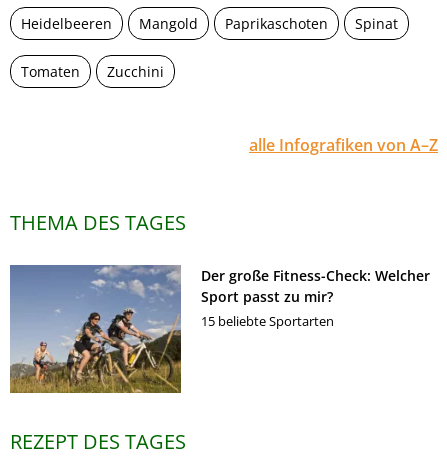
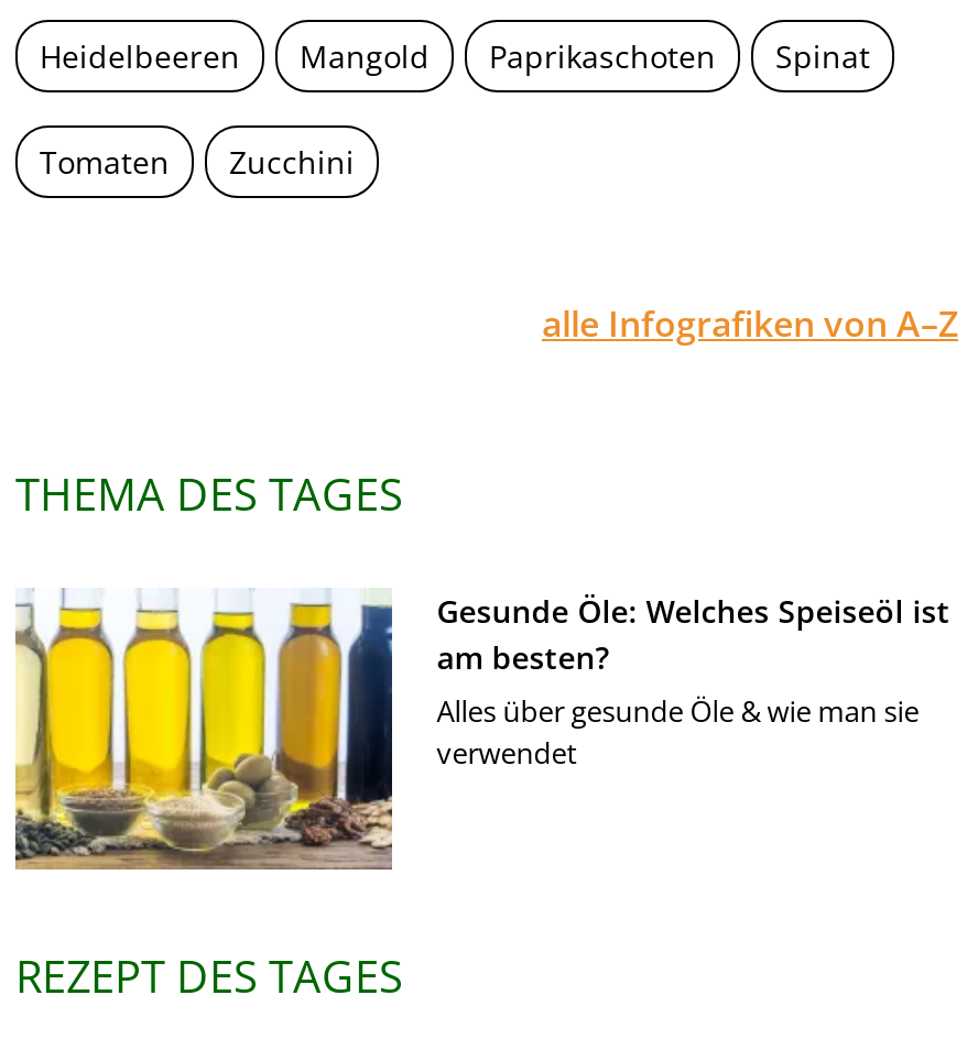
- [image]
- Der große Fitness-Check: Welcher
- Sport passt zu mir?
- 15 beliebte Sportarten
+ [image]
+ Gesunde Öle: Welches Speiseöl ist
+ am besten?
+ Alles über gesunde Öle & wie man sie
+ verwendet
